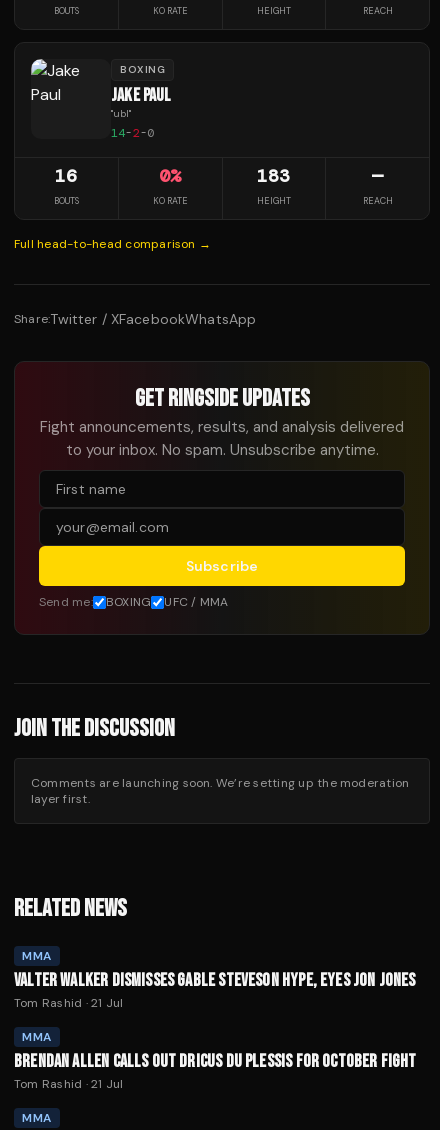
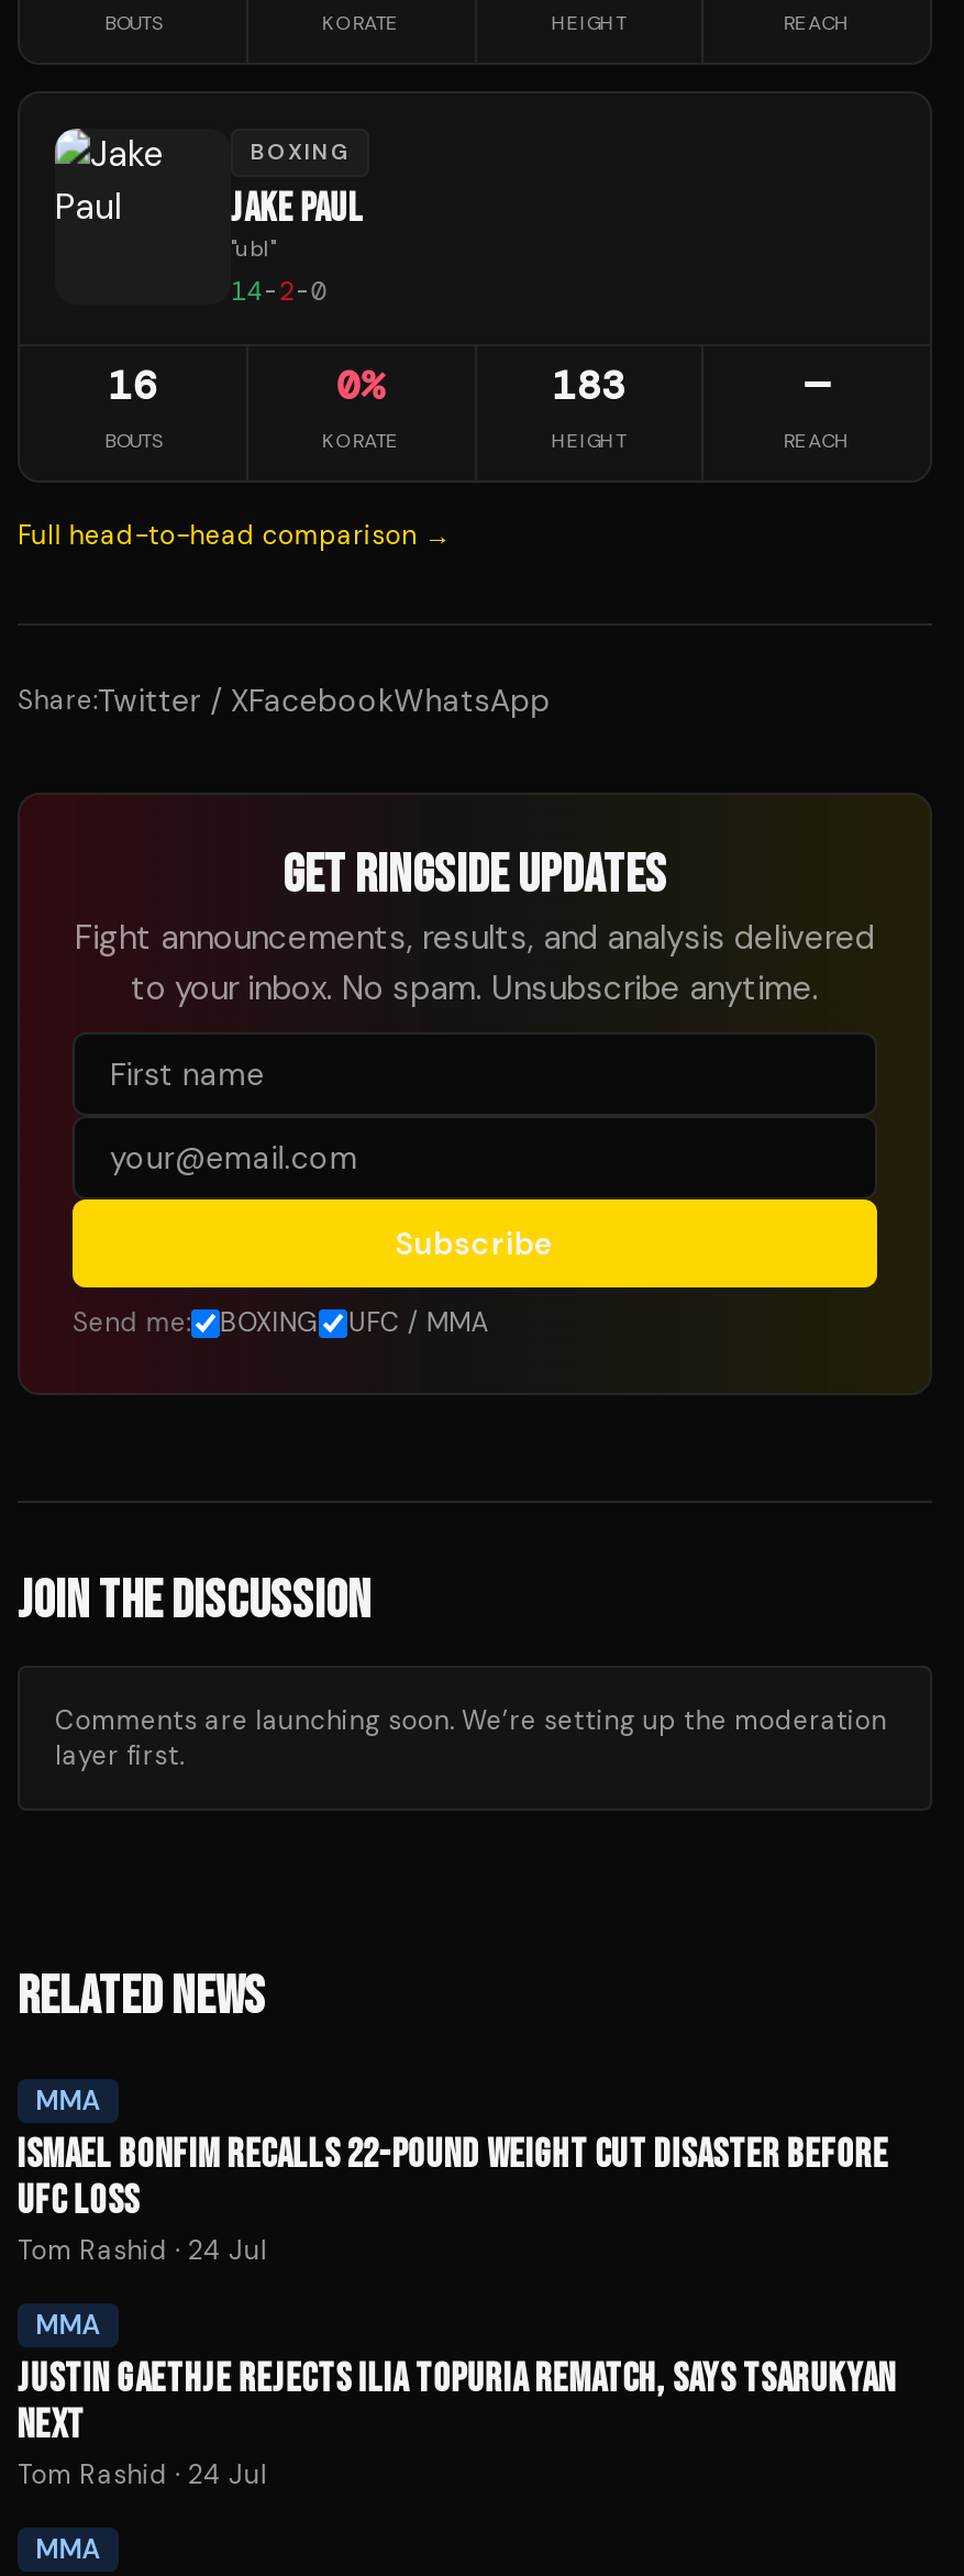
- VALTER WALKER DISMISSES GABLE STEVESON HYPE, EYES JON JONES
- Tom Rashid · 21 Jul
+ ISMAEL BONFIM RECALLS 22-POUND WEIGHT CUT DISASTER BEFORE
+ UFC LOSS
+ Tom Rashid · 24 Jul

- BRENDAN ALLEN CALLS OUT DRICUS DU PLESSIS FOR OCTOBER FIGHT
- Tom Rashid · 21 Jul
+ JUSTIN GAETHJE REJECTS ILIA TOPURIA REMATCH, SAYS TSARUKYAN
+ NEXT
+ Tom Rashid · 24 Jul
